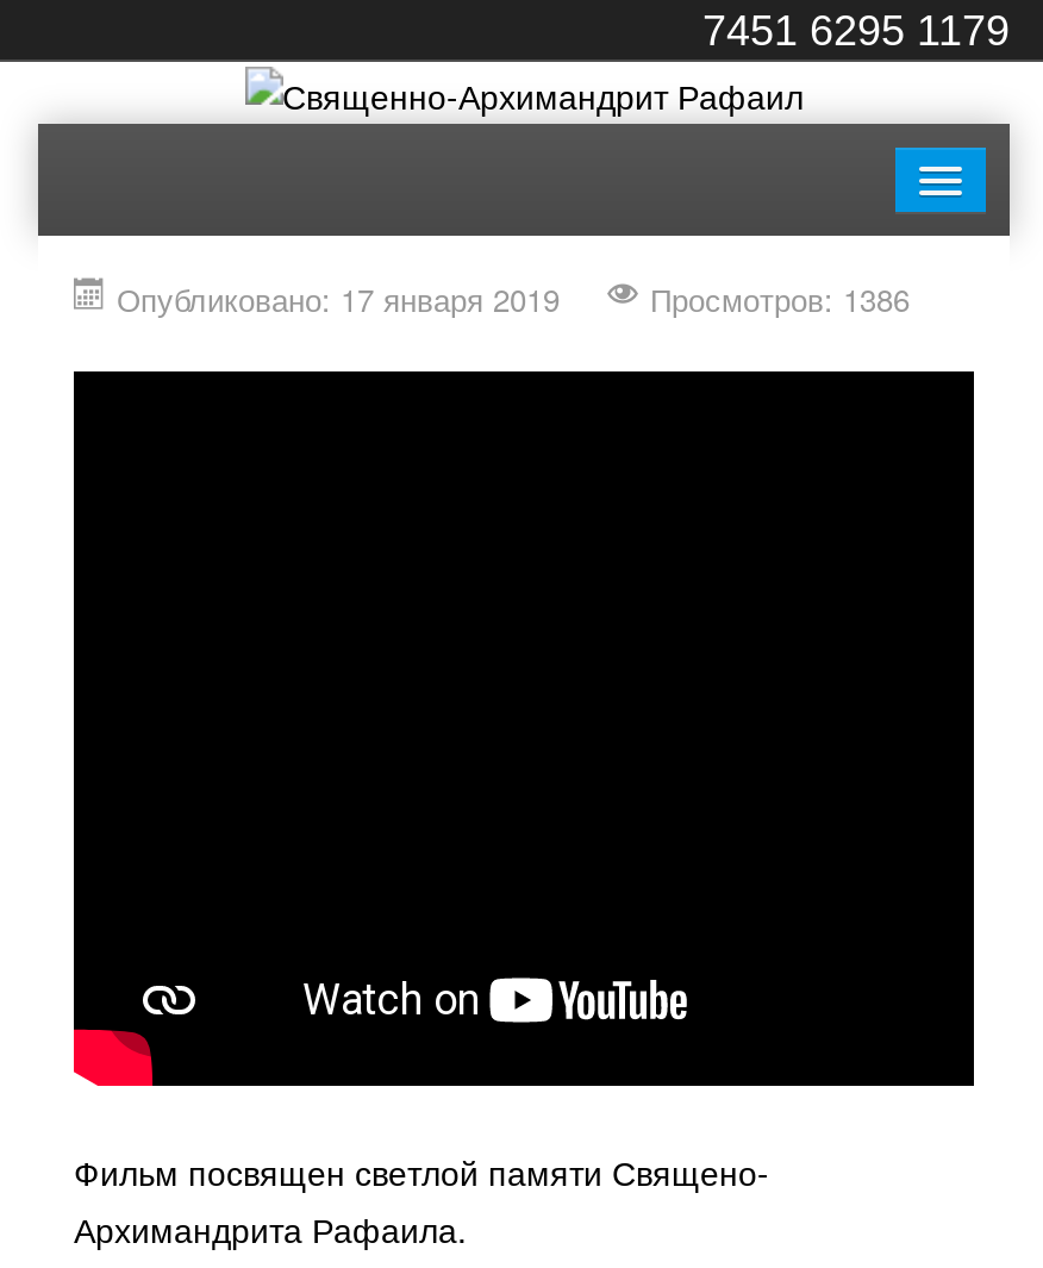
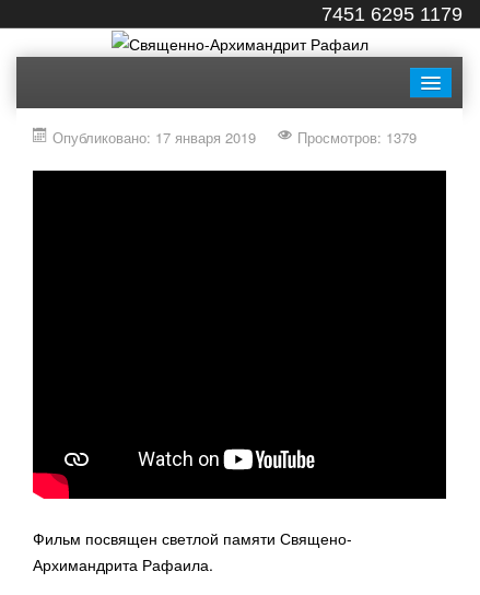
- Опубликовано: 17 января 2019 Просмотров: 1386
+ Опубликовано: 17 января 2019 Просмотров: 1379
